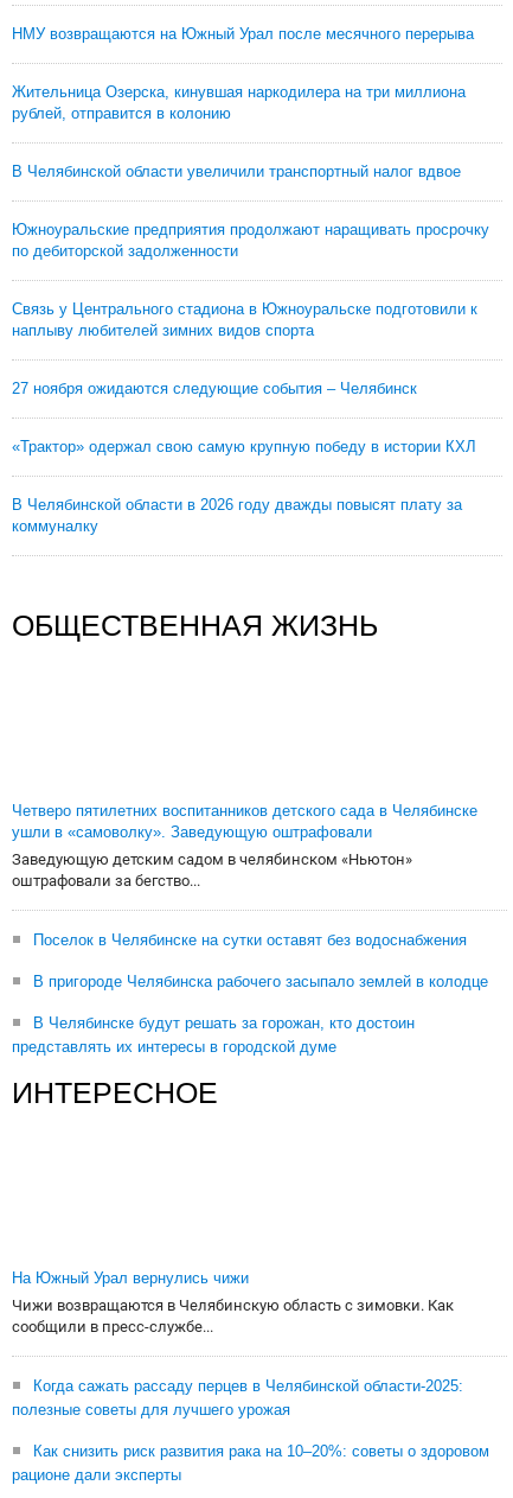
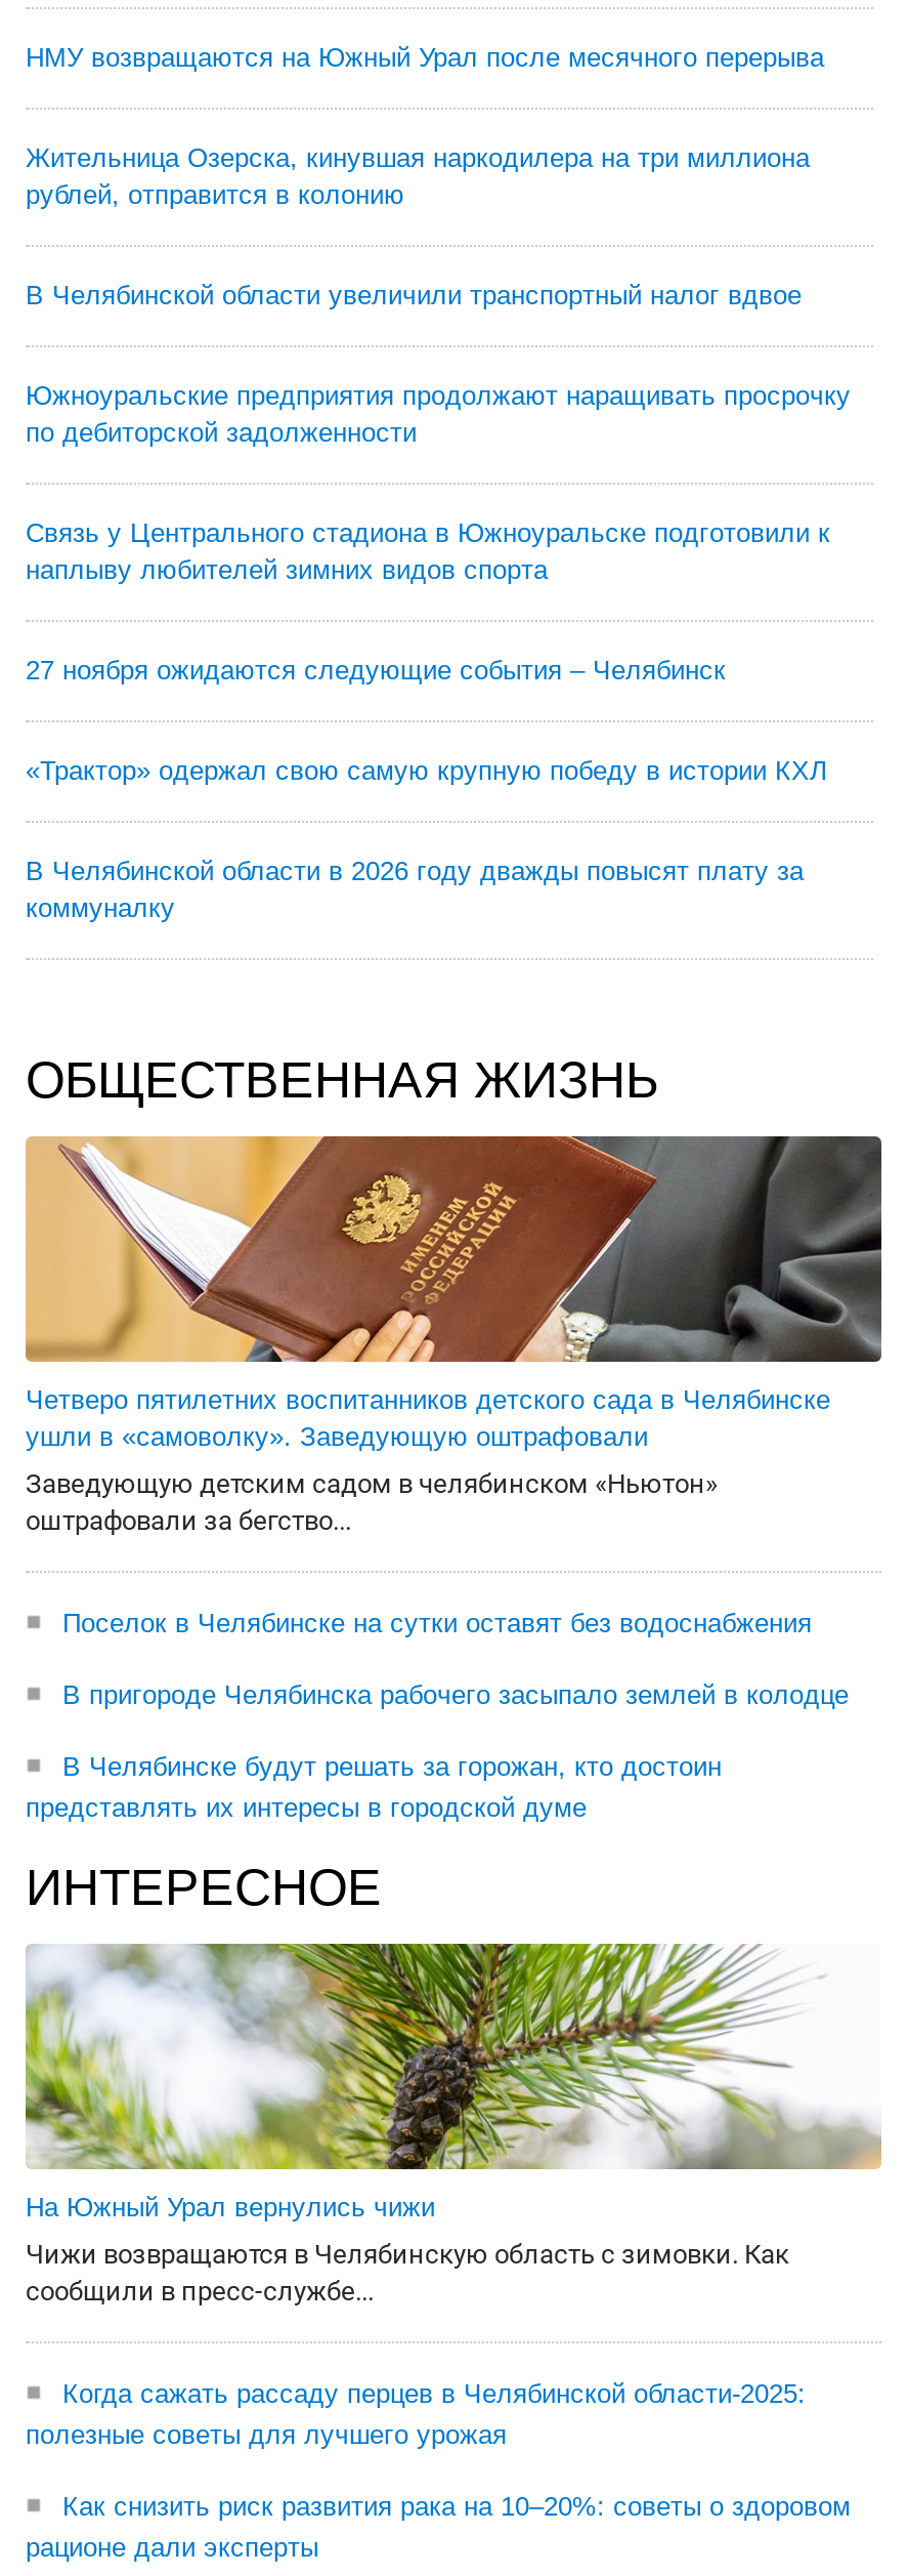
+ [image]

+ [image]
